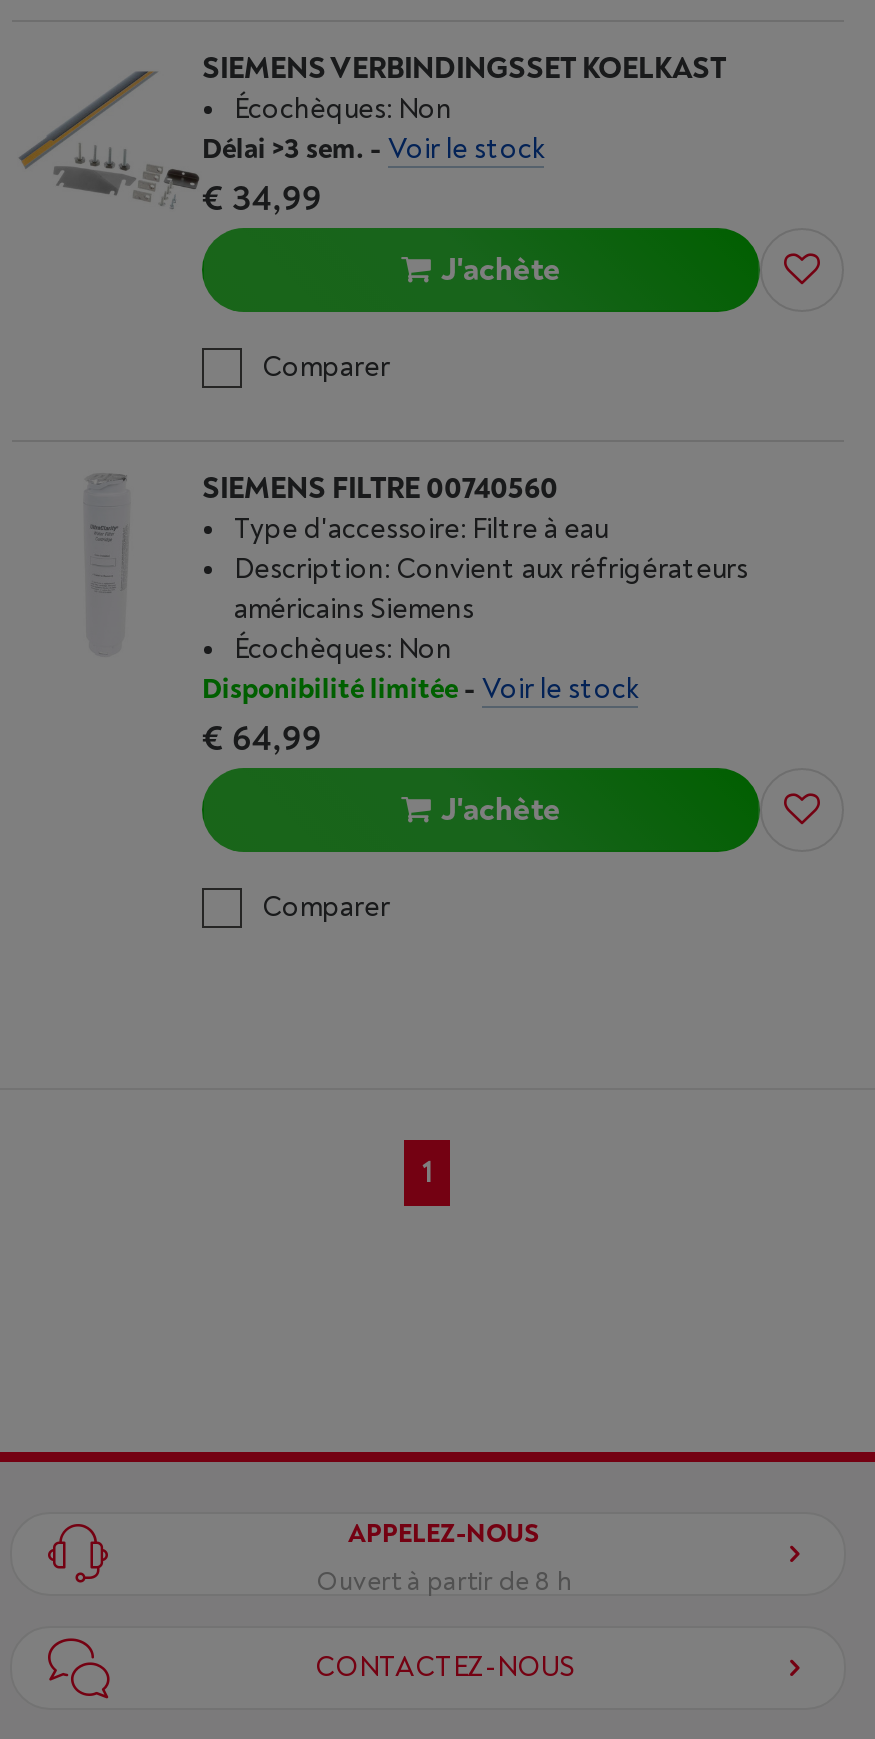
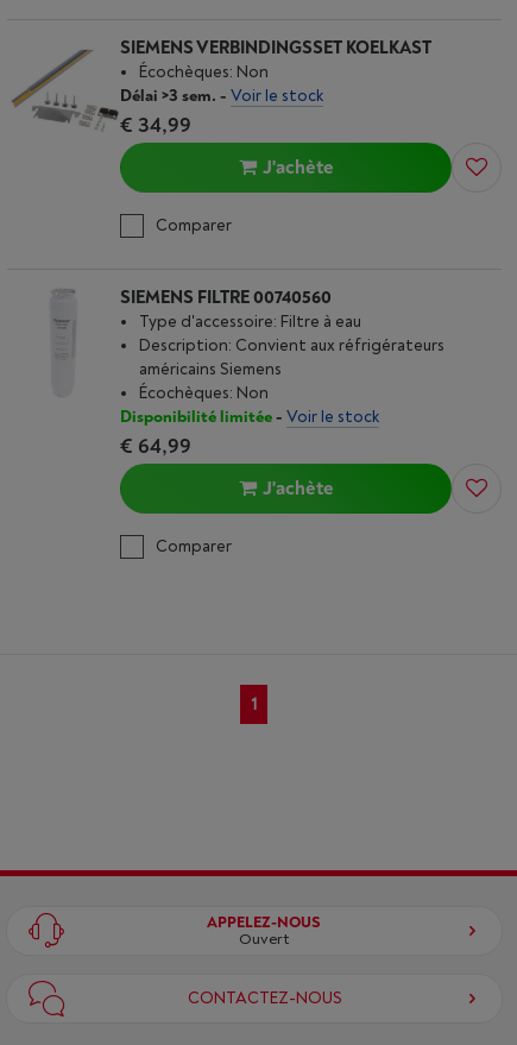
- Ouvert à partir de 8 h
+ Ouvert
